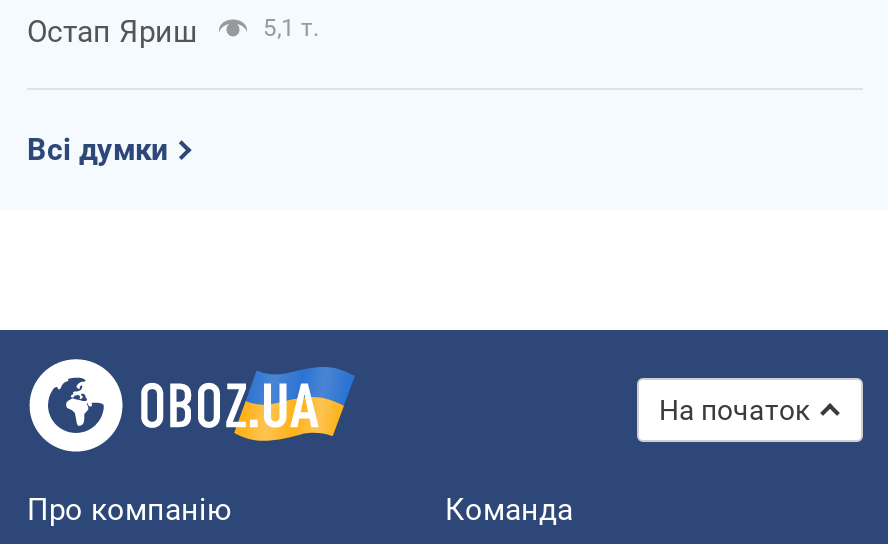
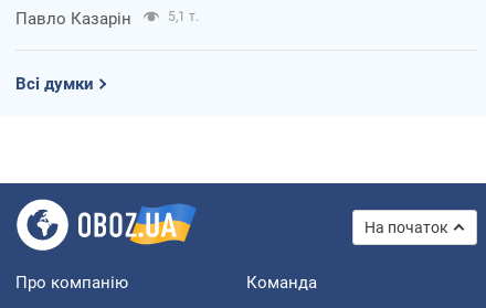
- Остап Яриш
+ Павло Казарін
